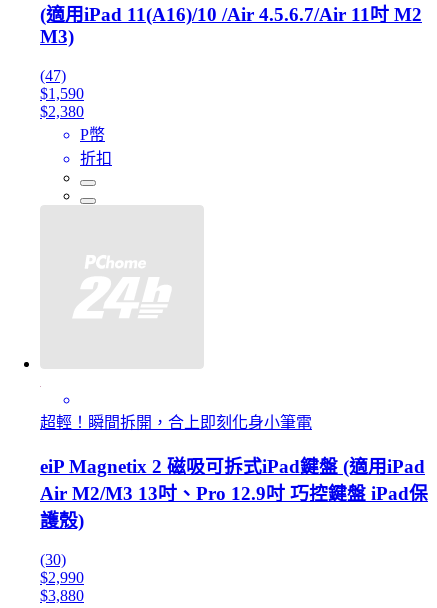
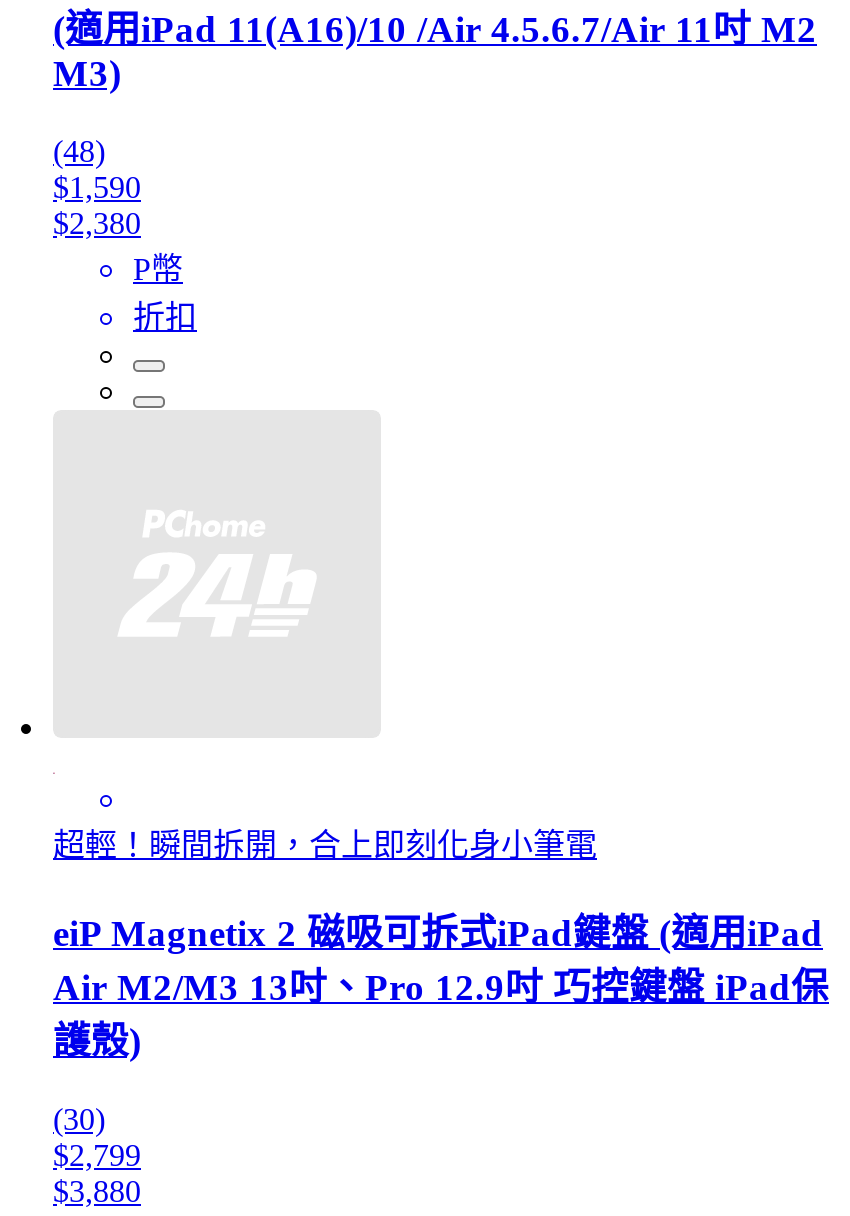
- (47)
+ (48)

- $2,990
+ $2,799
